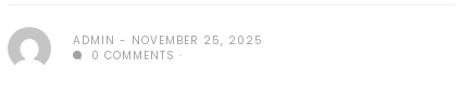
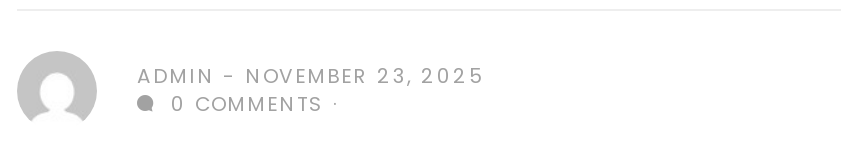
- ADMIN NOVEMBER 25, 2025
+ ADMIN NOVEMBER 23, 2025
